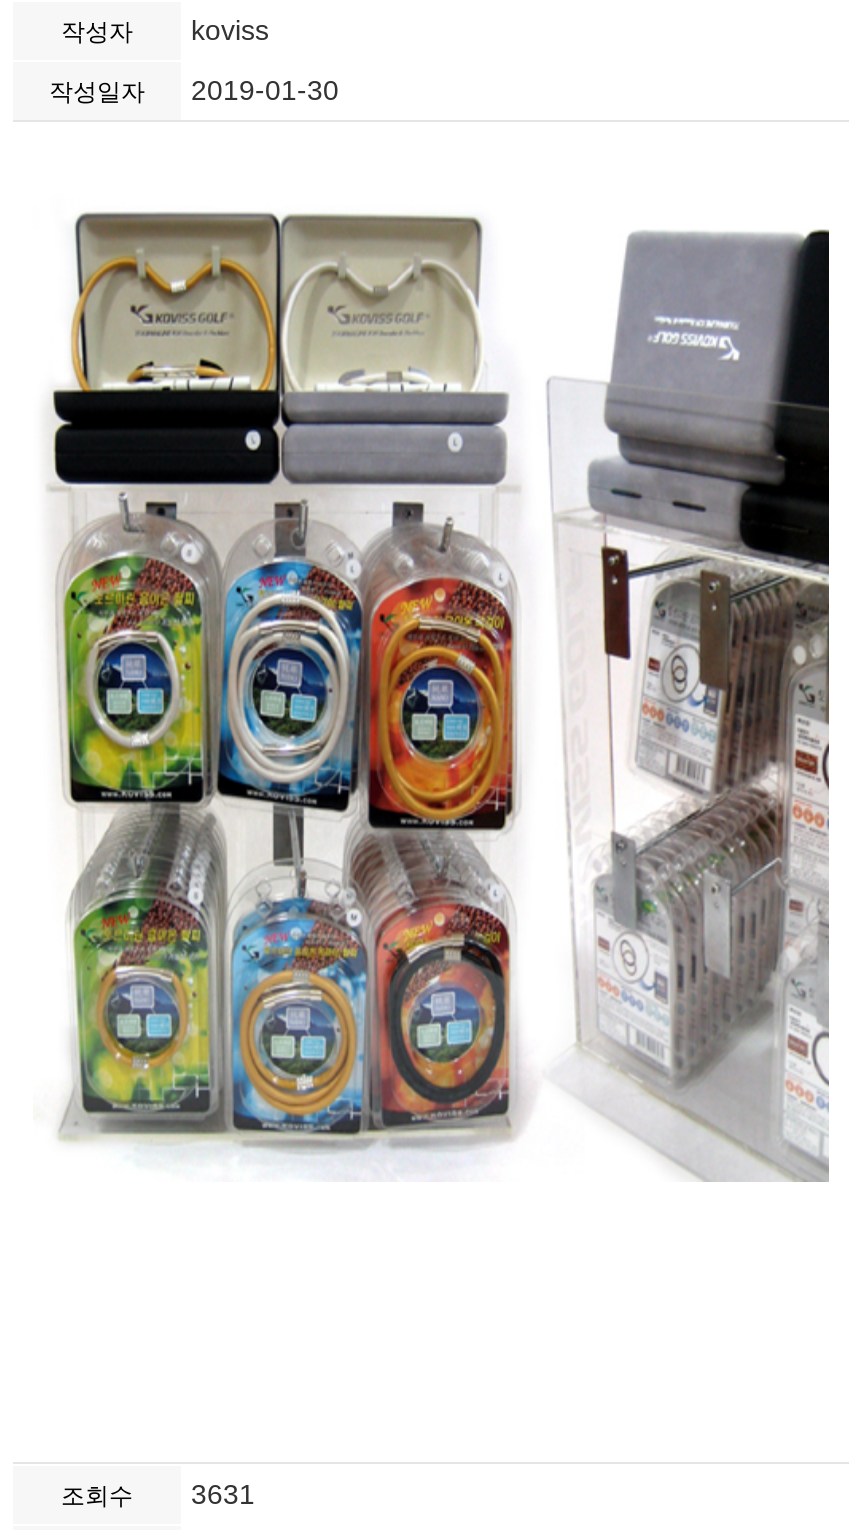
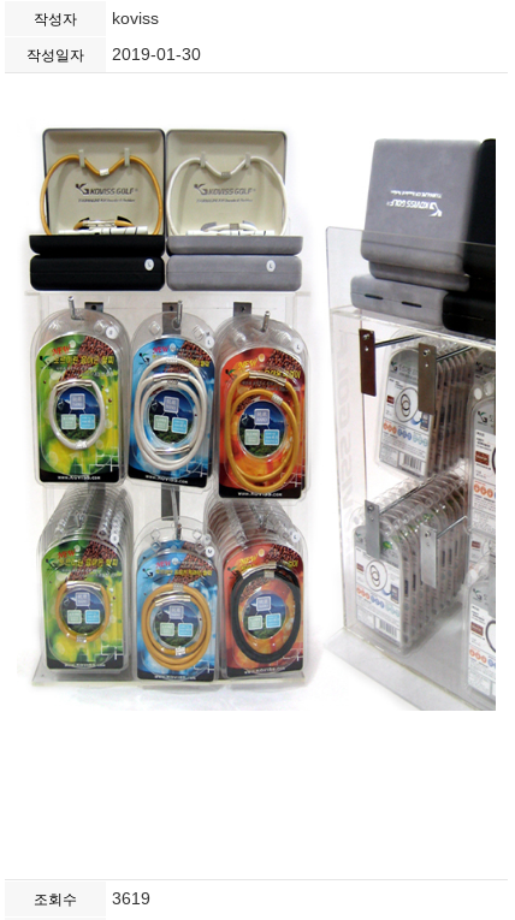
- 3631
+ 3619
